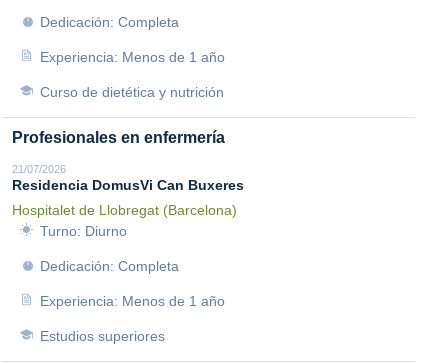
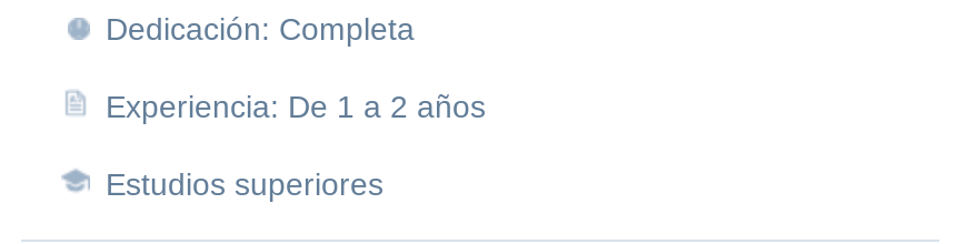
- Experiencia: Menos de 1 año
- Curso de dietética y nutrición
- Profesionales en enfermería
- 21/07/2026
- Residencia DomusVi Can Buxeres
- Hospitalet de Llobregat (Barcelona)
- Turno: Diurno
- Dedicación: Completa
- Experiencia: Menos de 1 año
+ Experiencia: De 1 a 2 años
